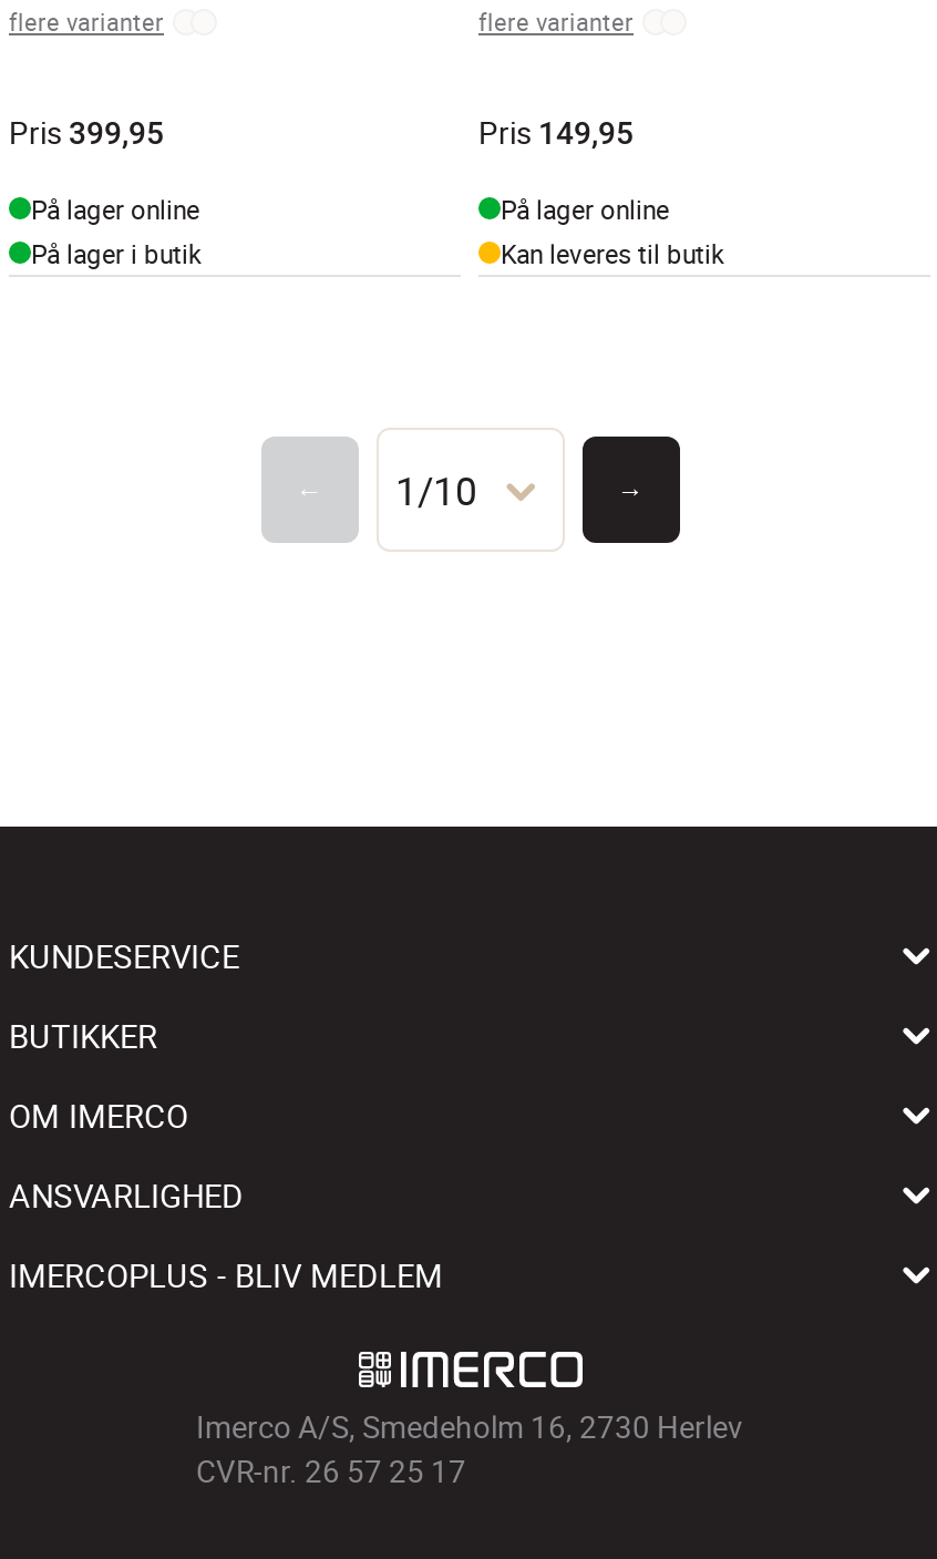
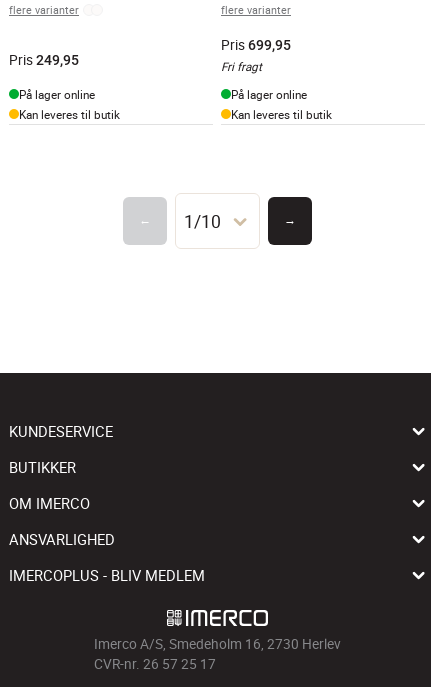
- Pris 399,95
+ Pris 249,95

- Pris 149,95
+ Pris 699,95
+ Fri fragt

- På lager i butik
+ Kan leveres til butik
